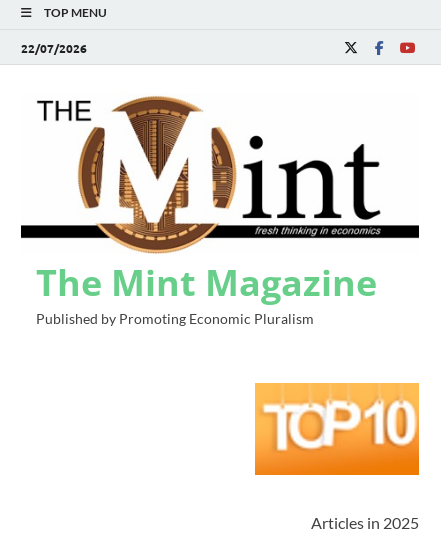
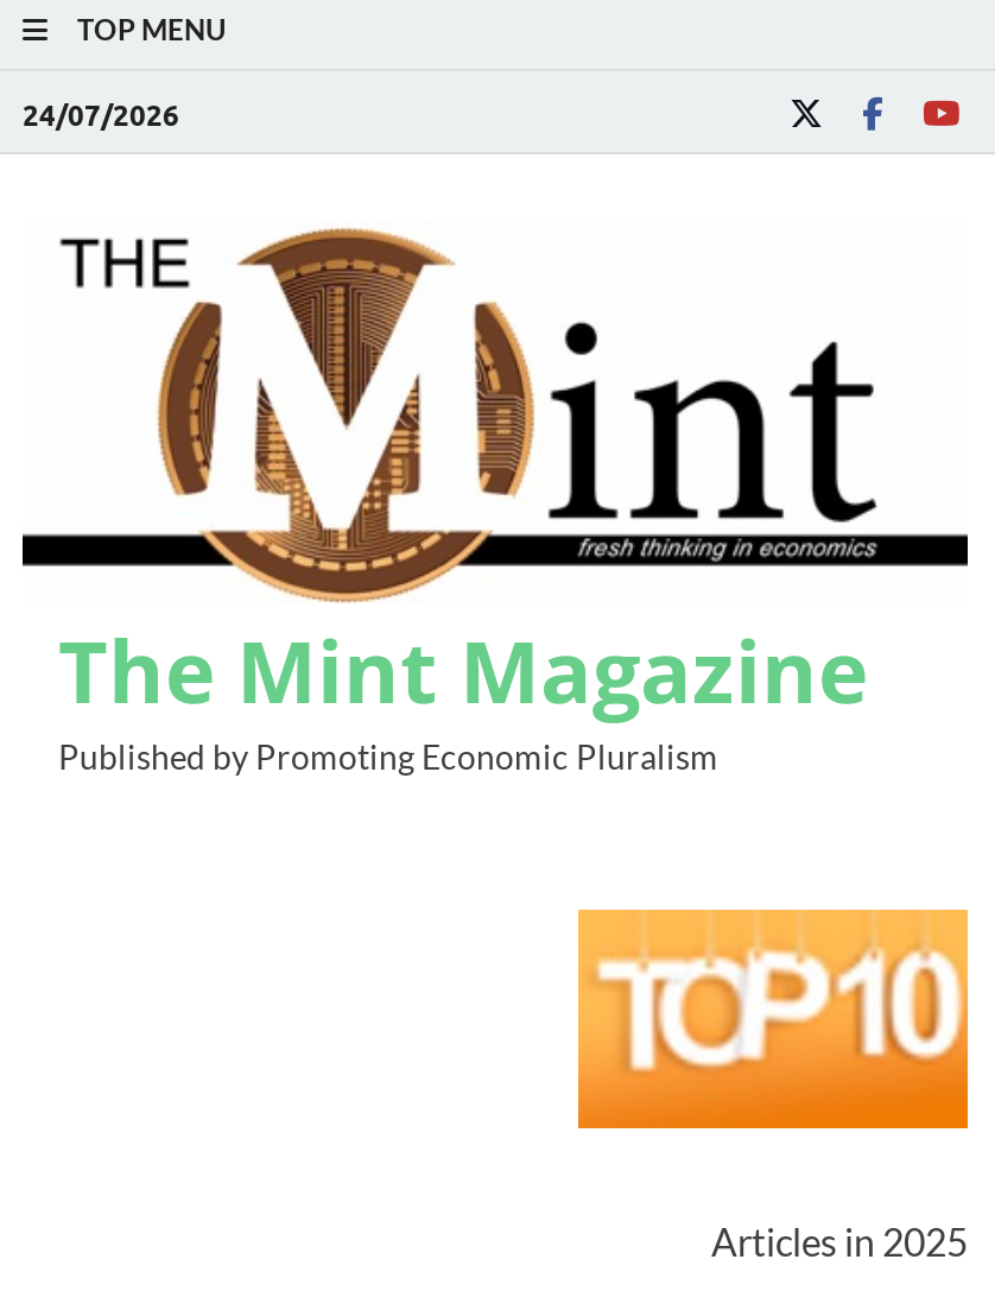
- 22/07/2026
+ 24/07/2026
